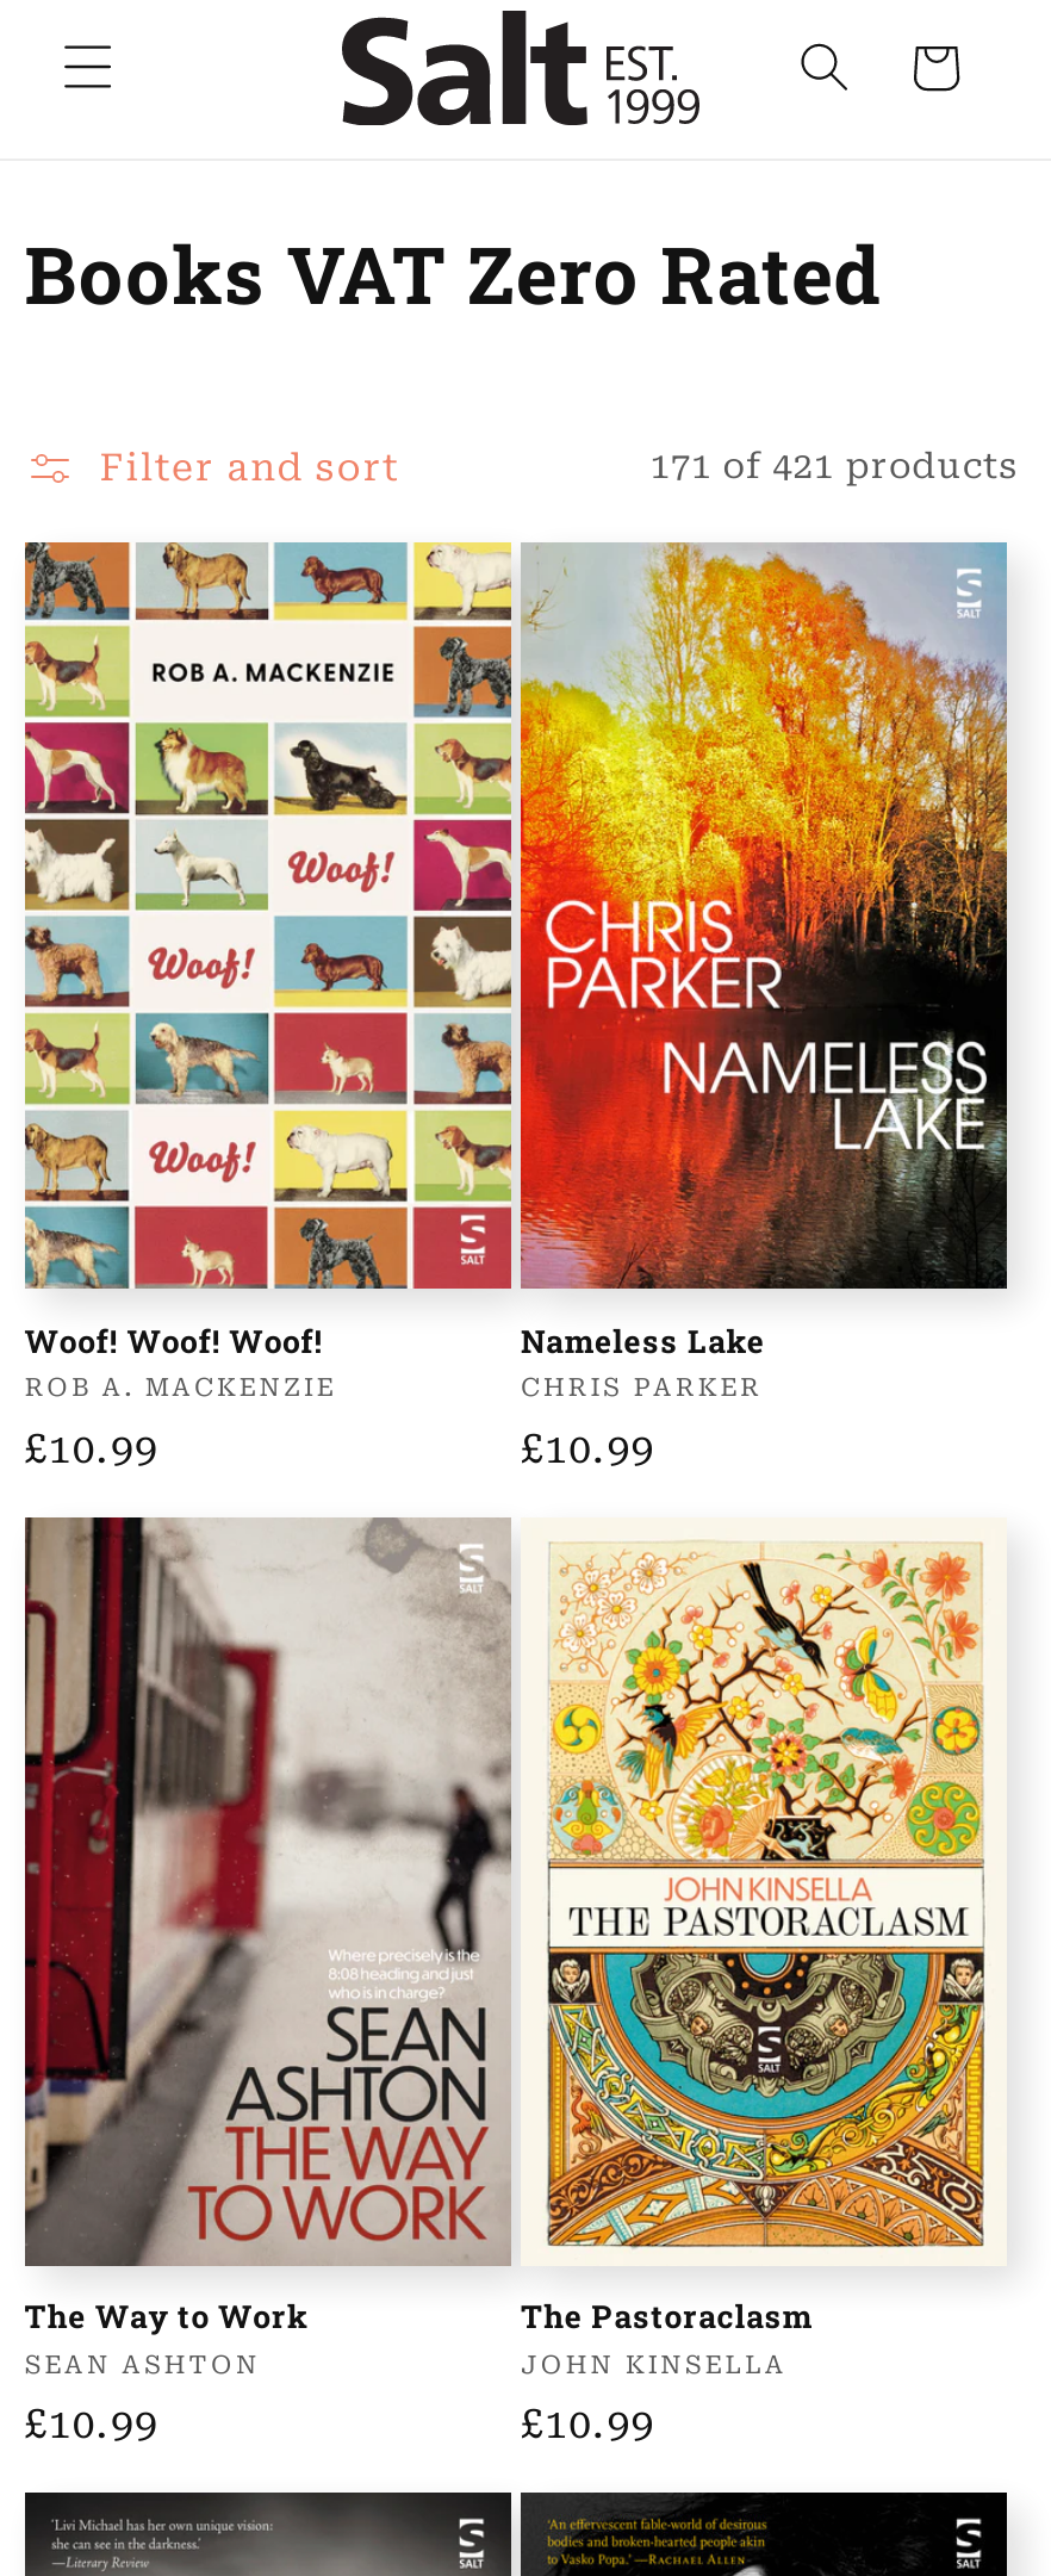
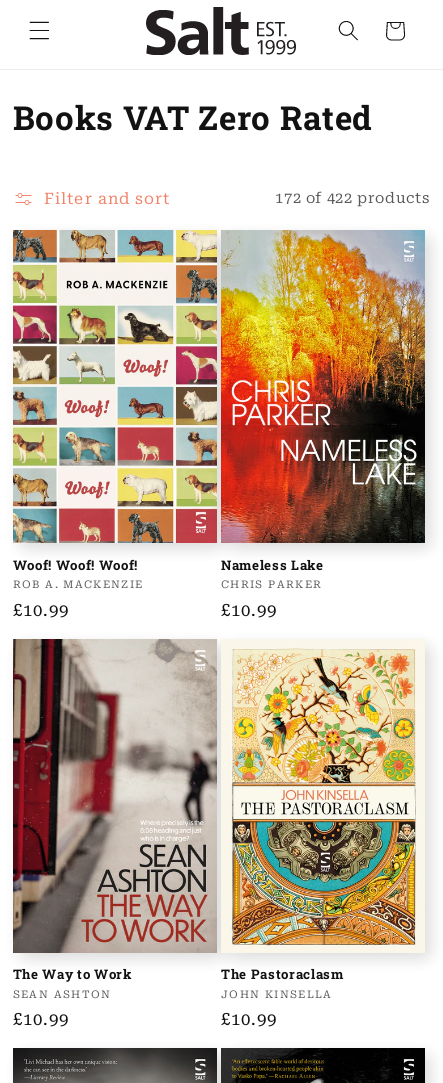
- 171 of 421 products
+ 172 of 422 products
